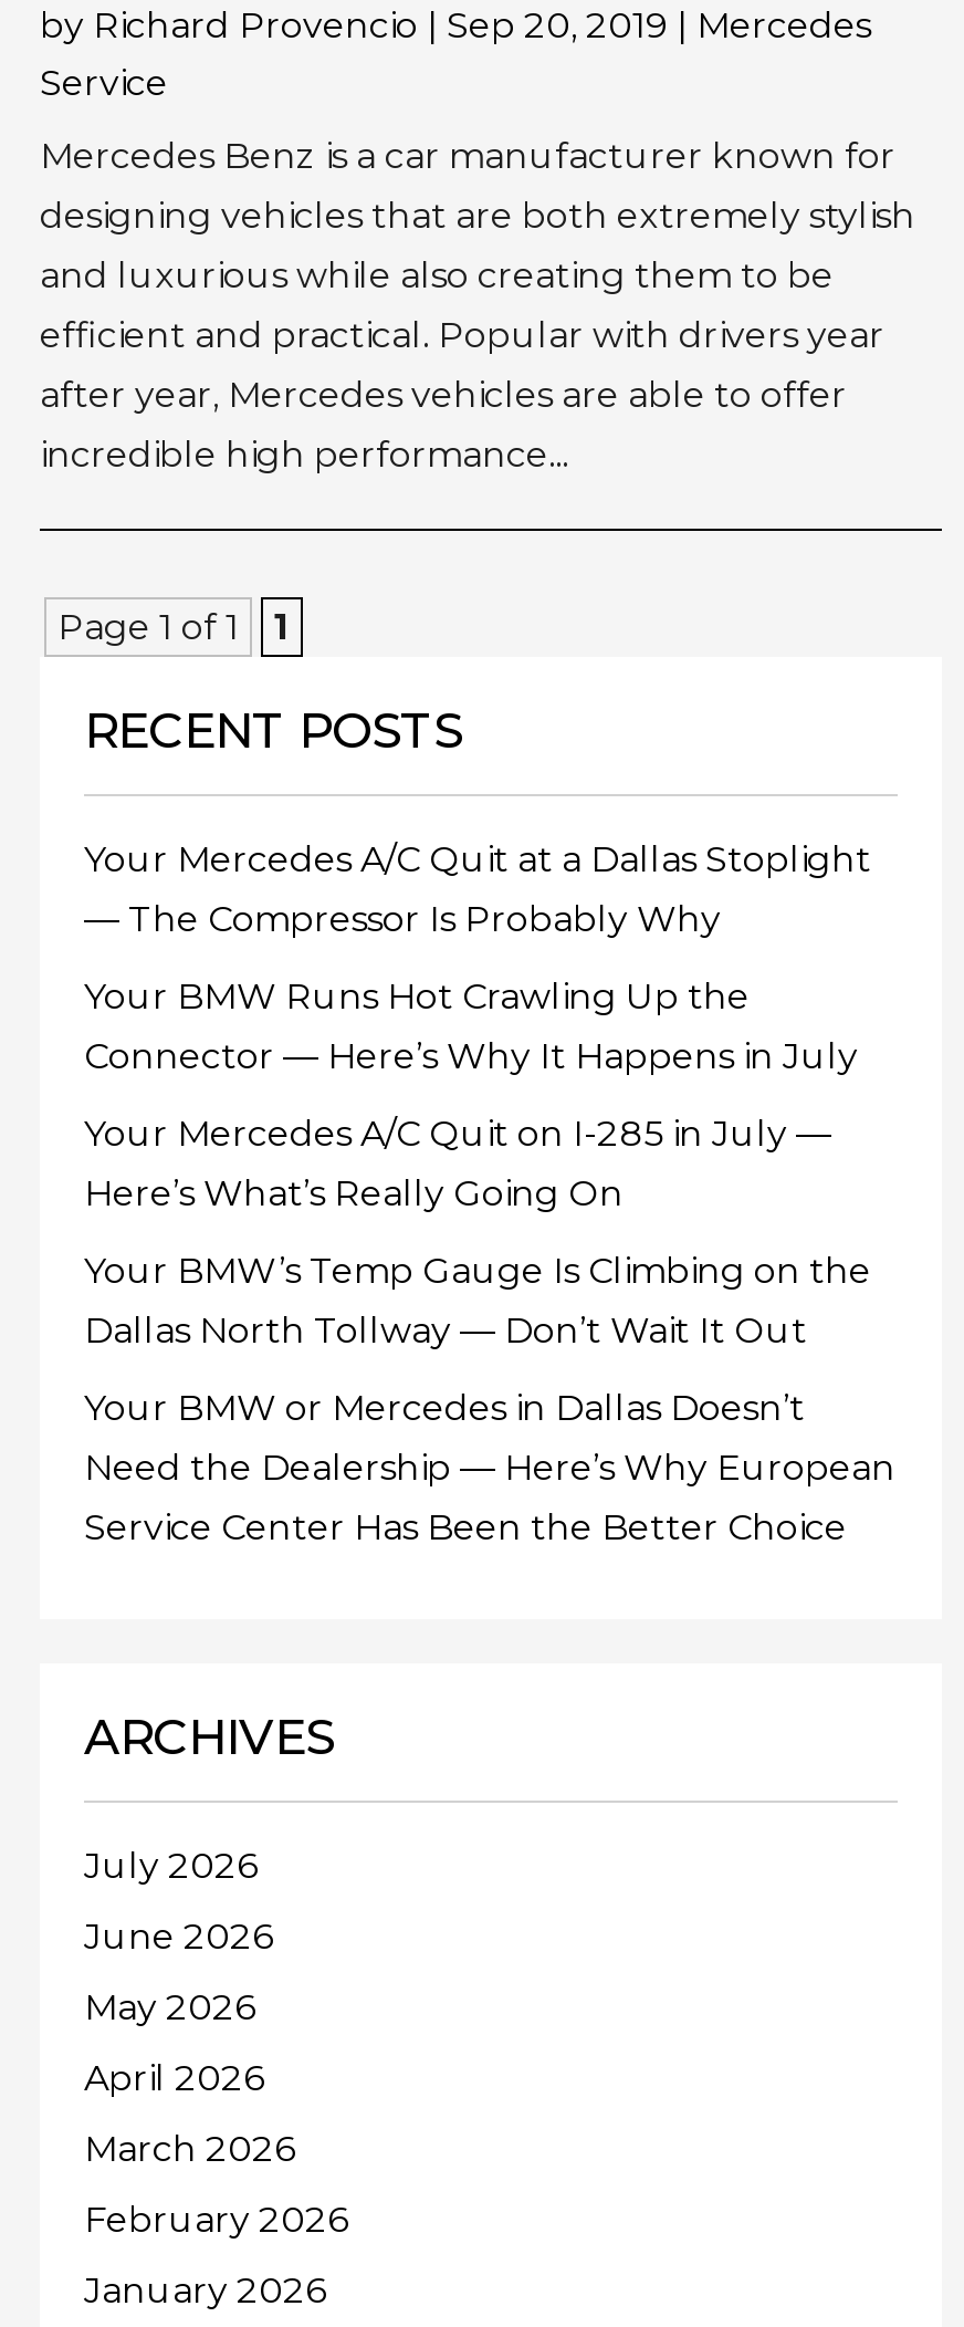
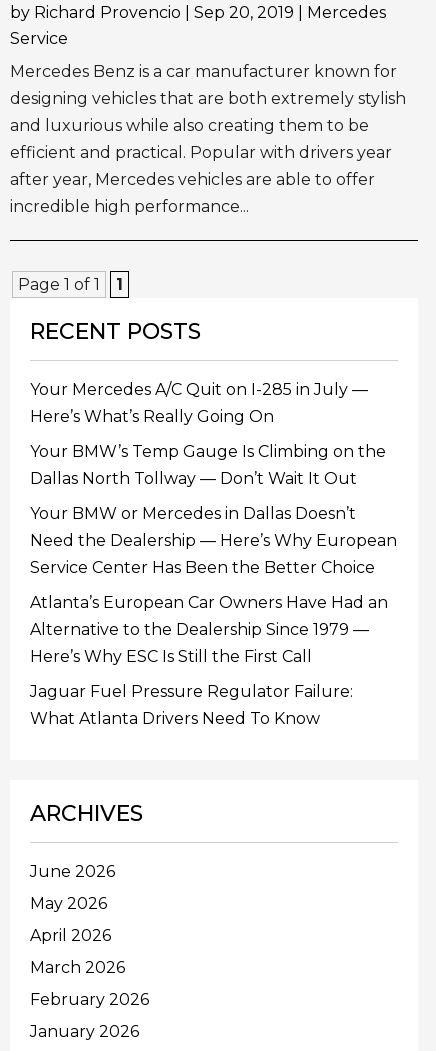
- Your Mercedes A/C Quit at a Dallas Stoplight
- — The Compressor Is Probably Why
- Your BMW Runs Hot Crawling Up the
- Connector — Here’s Why It Happens in July

moved up: Your Mercedes A/C Quit on I-285 in July — | Here’s What’s Really Going On | Your BMW’s Temp Gauge Is Climbing on the | Dallas North Tollway — Don’t Wait It Out | Your BMW or Mercedes in Dallas Doesn’t | Need the Dealership — Here’s Why European | Service Center Has Been the Better Choice

+ Atlanta’s European Car Owners Have Had an
+ Alternative to the Dealership Since 1979 —
+ Here’s Why ESC Is Still the First Call
+ Jaguar Fuel Pressure Regulator Failure:
+ What Atlanta Drivers Need To Know

moved down: ARCHIVES

- July 2026
